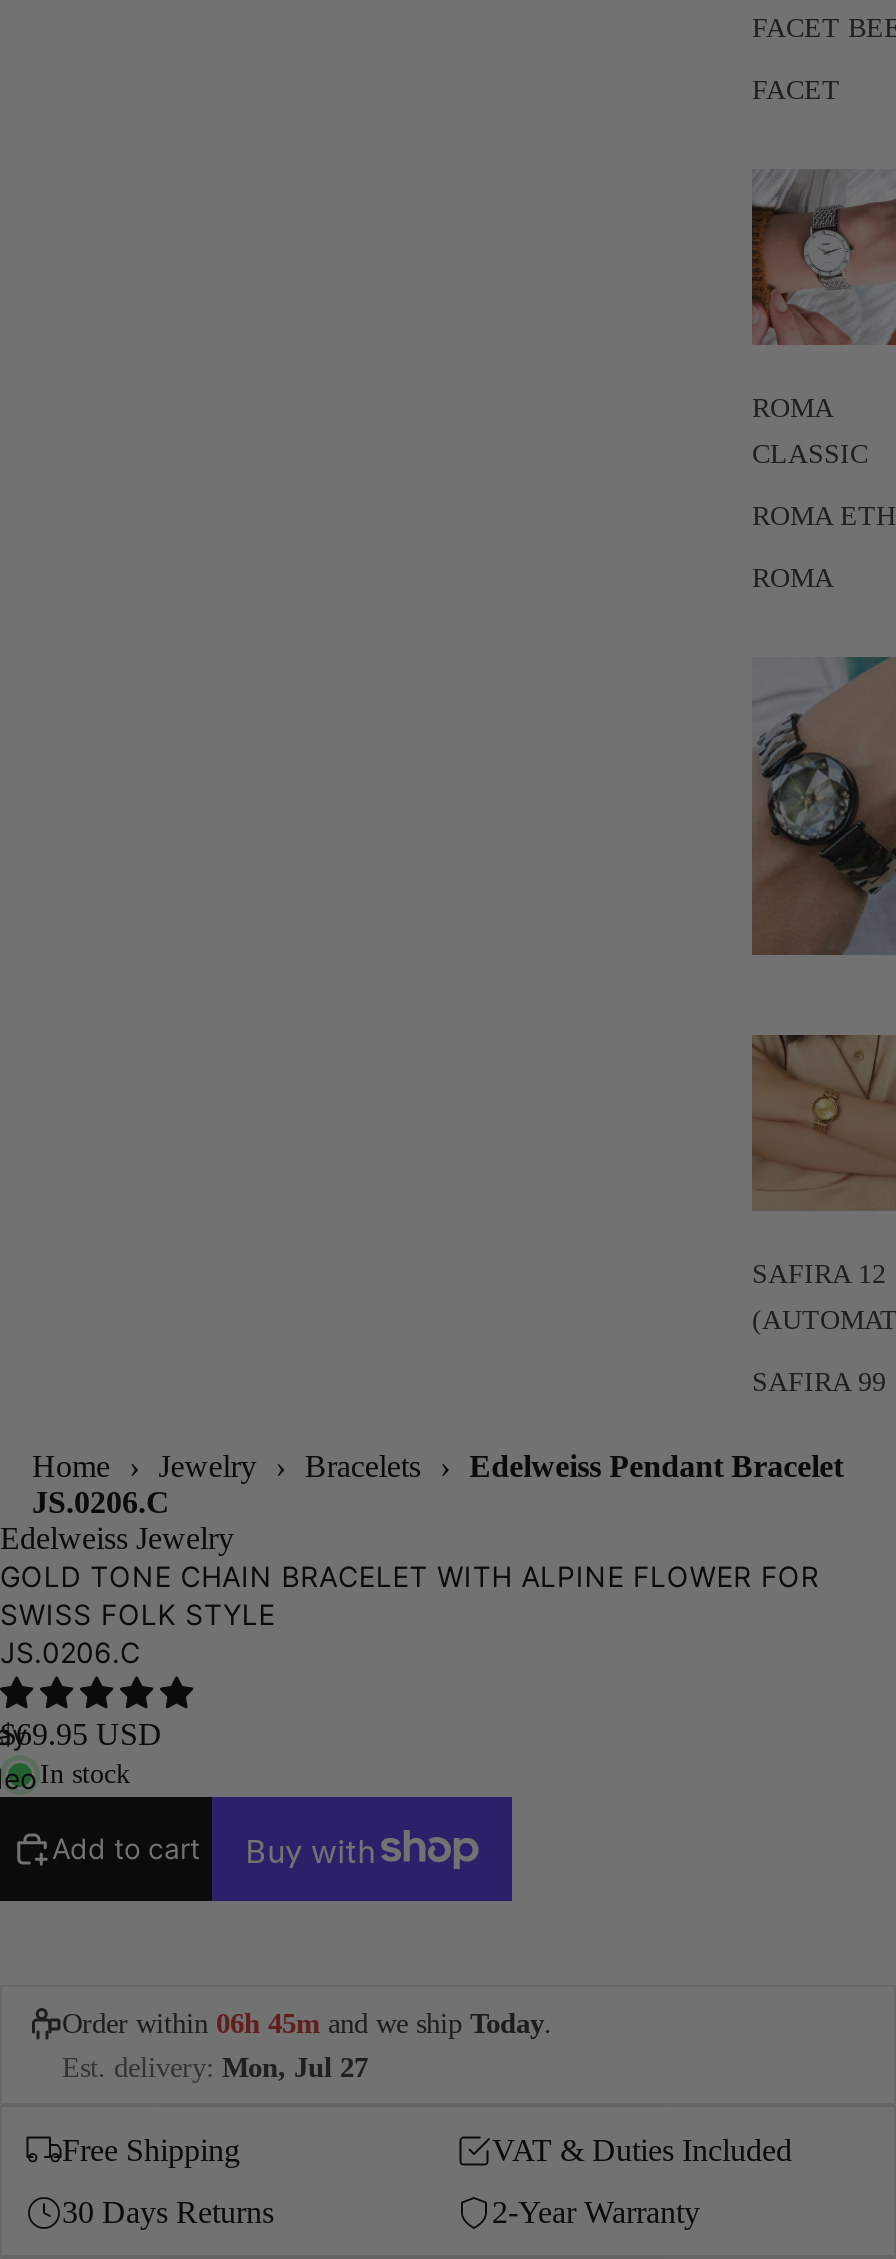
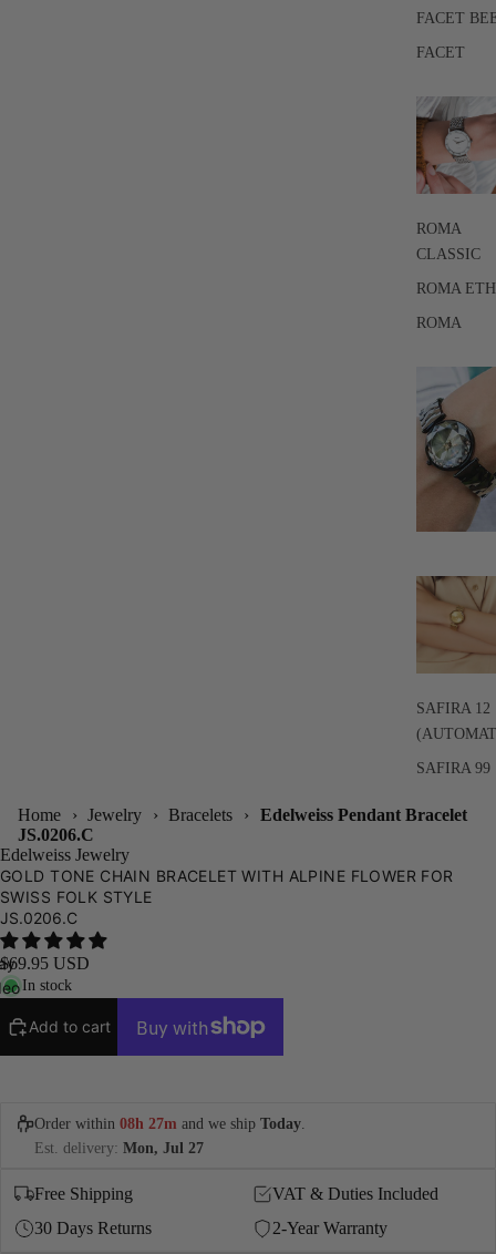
- Order within 06h 45m and we ship Today.
+ Order within 08h 27m and we ship Today.
